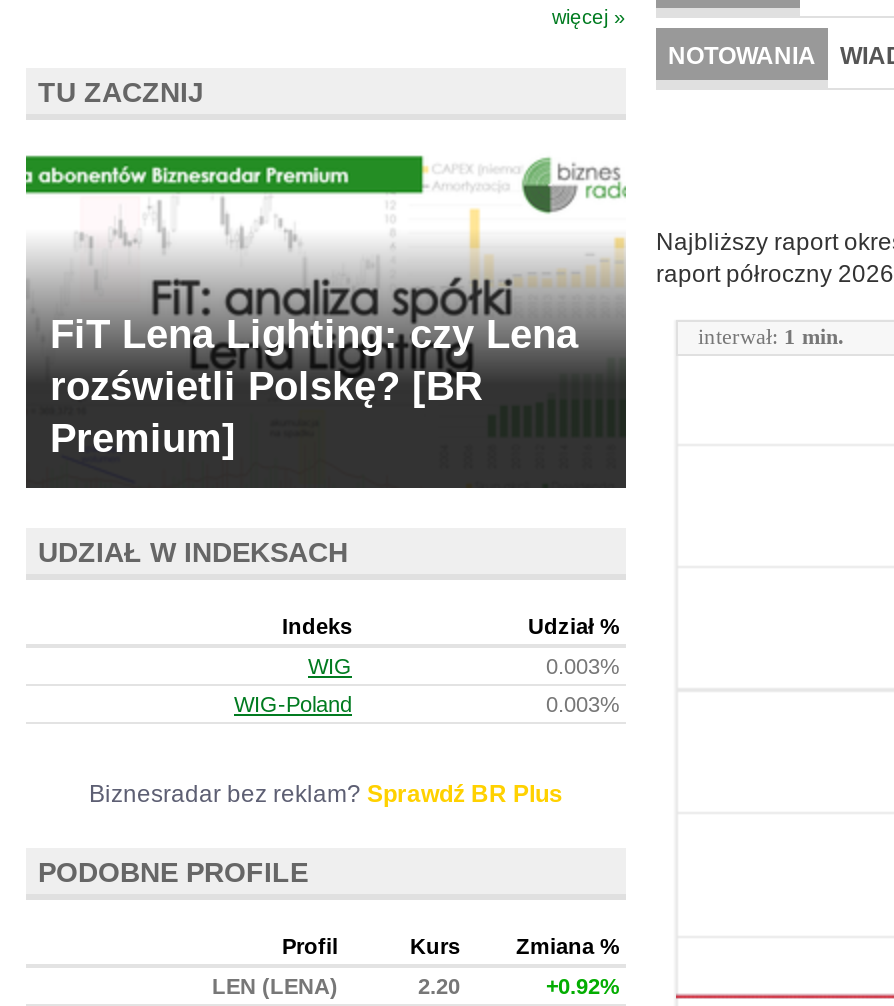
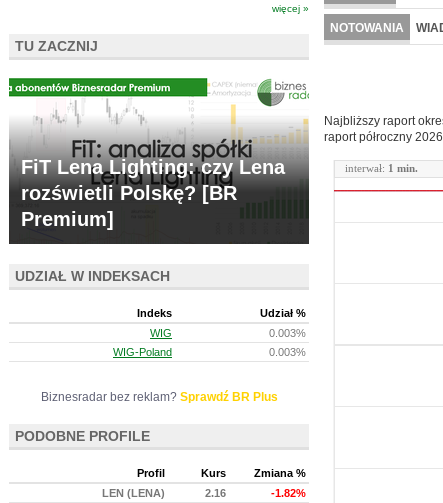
- 2.20
+ 2.16

- +0.92%
+ -1.82%
